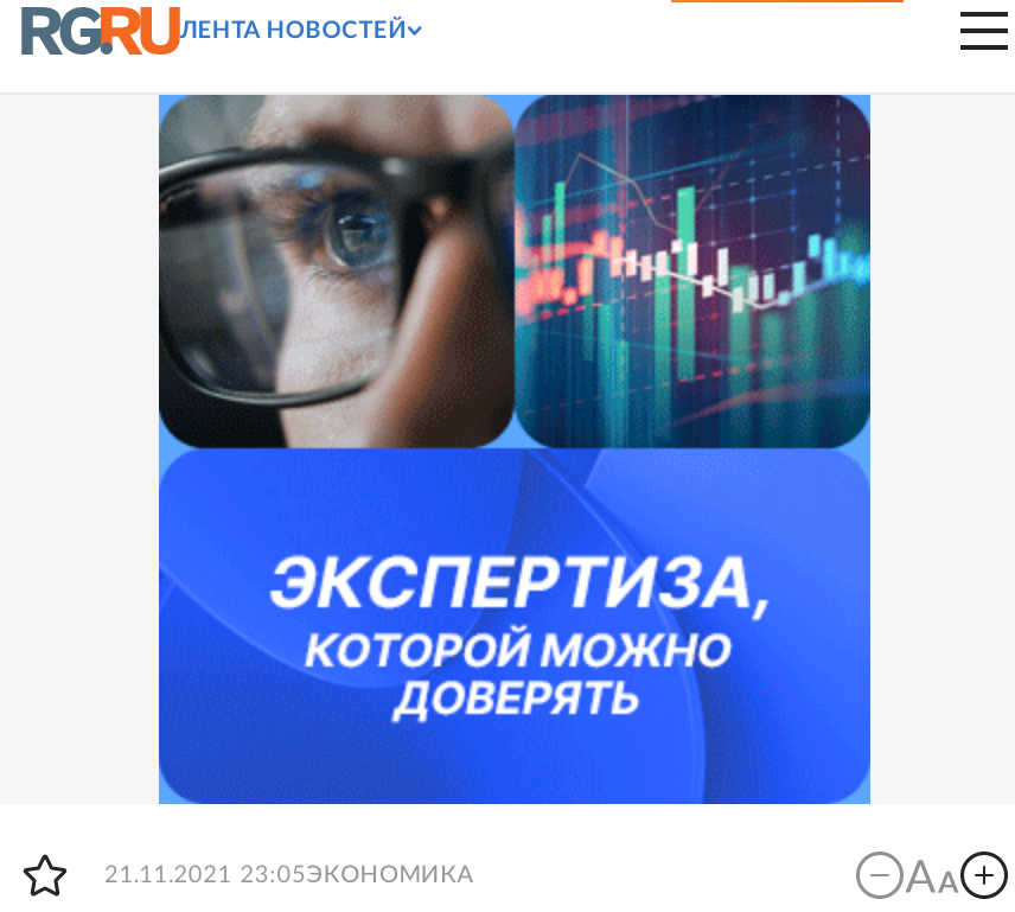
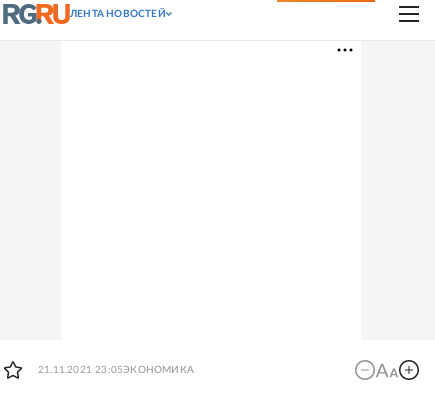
- [image]
